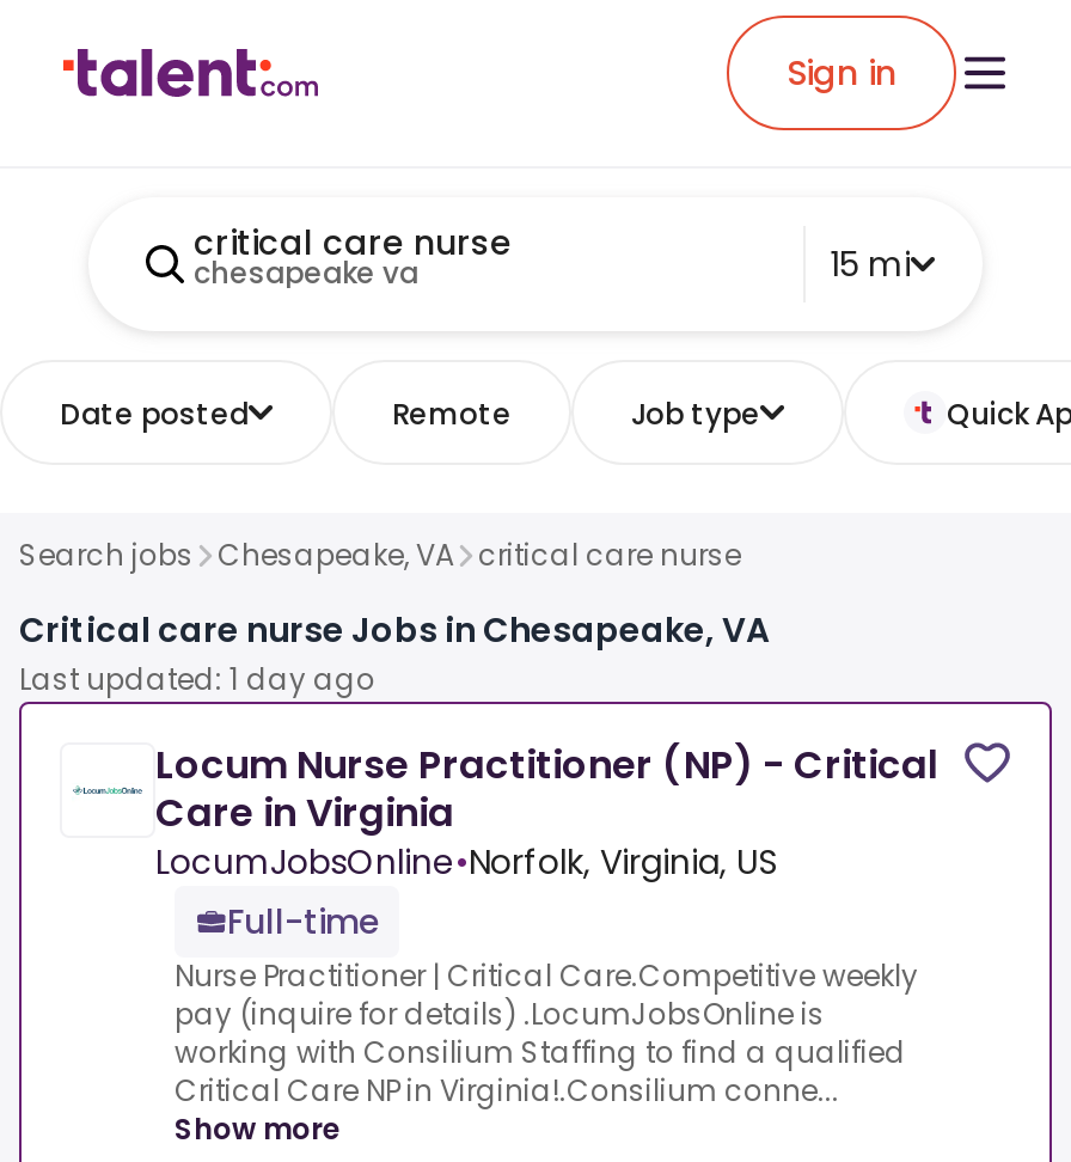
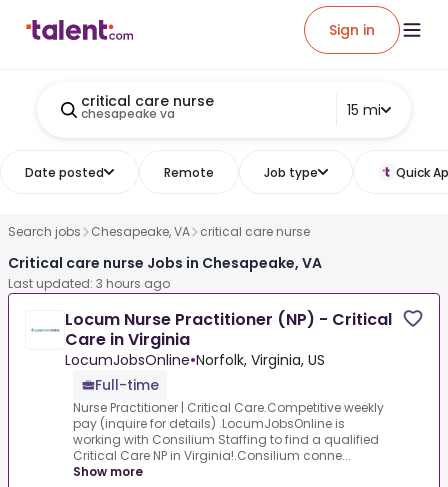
- Last updated: 1 day ago
+ Last updated: 3 hours ago
